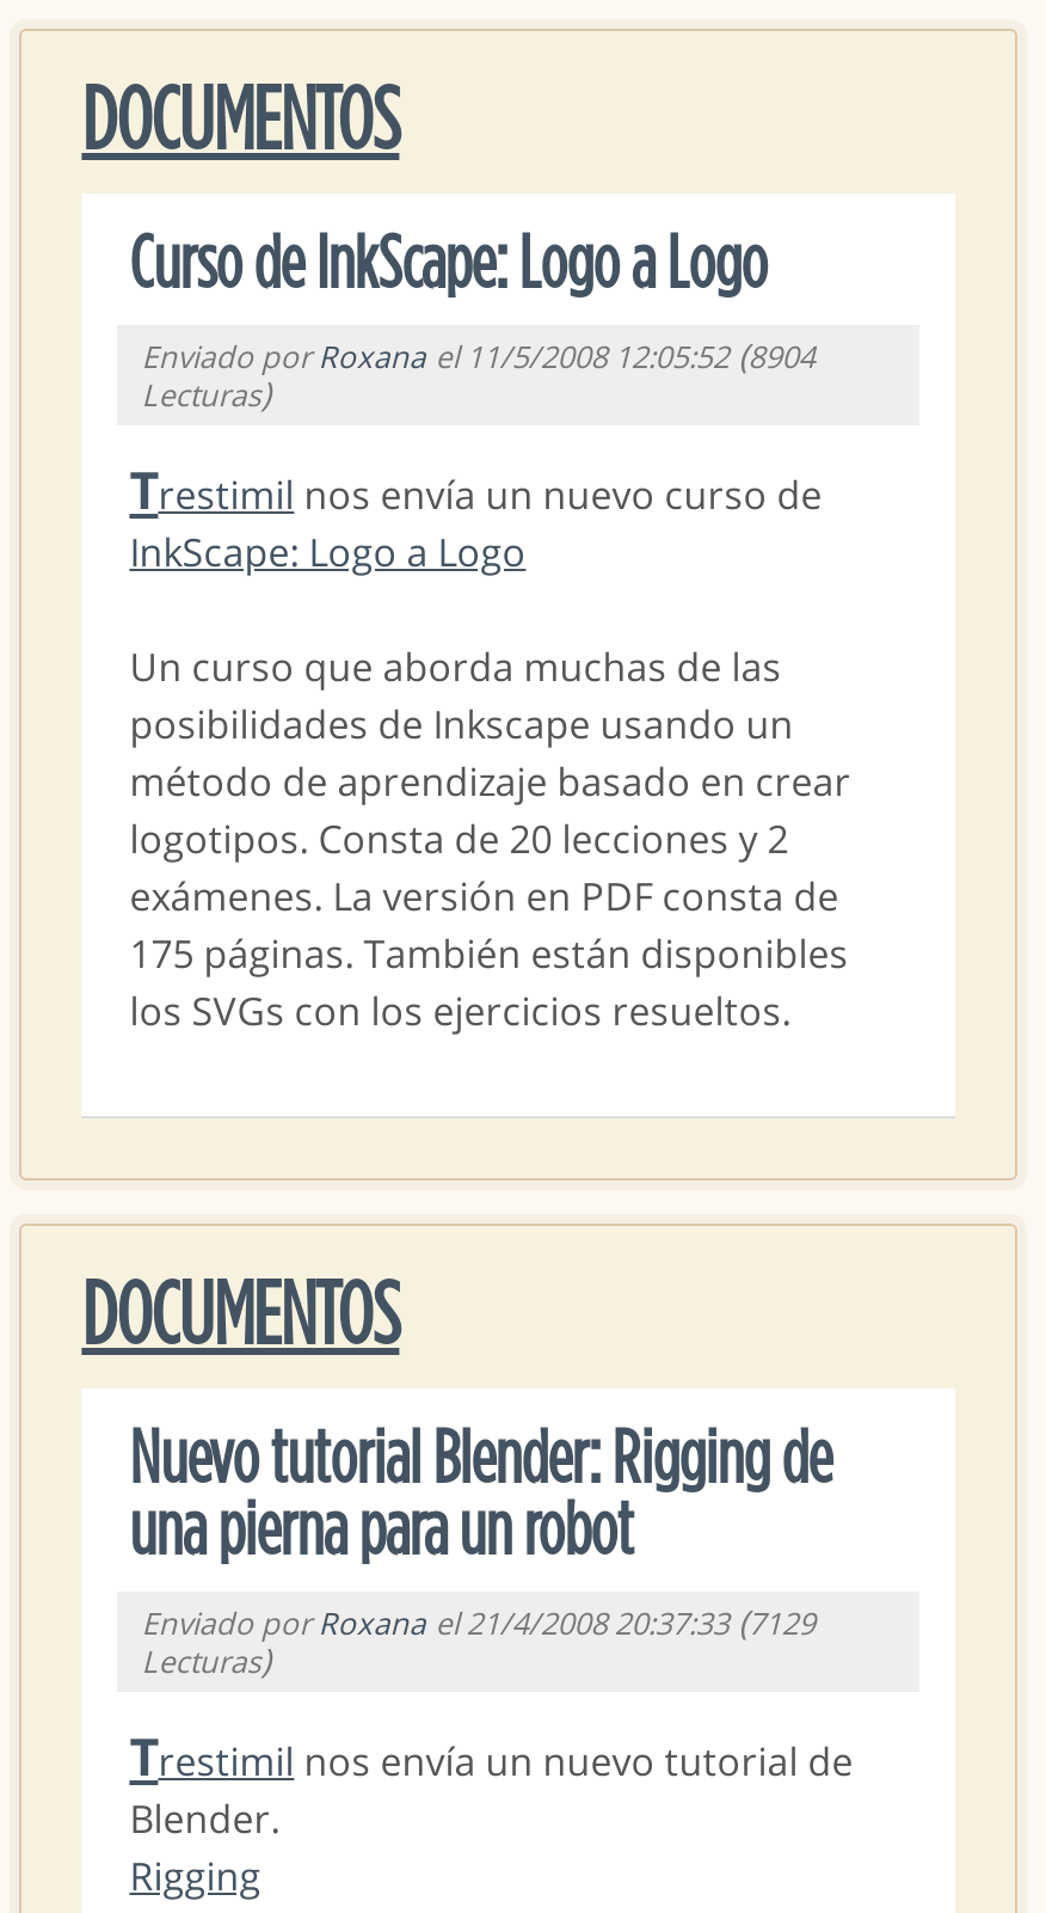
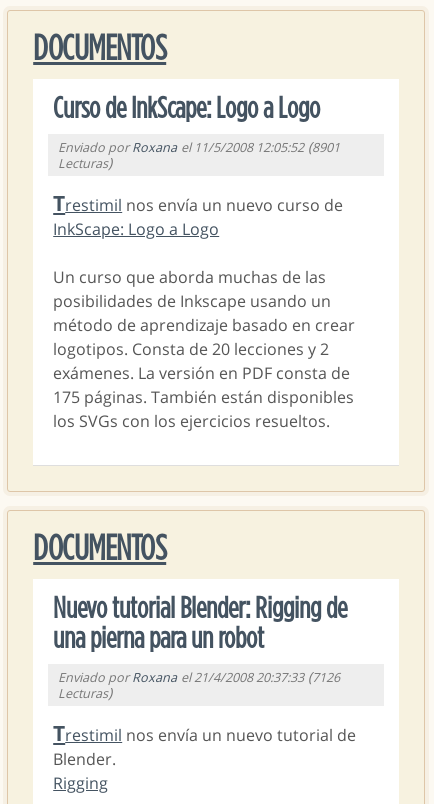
- Enviado porRoxana el 11/5/2008 12:05:52 (8904
+ Enviado porRoxana el 11/5/2008 12:05:52 (8901

- Enviado porRoxana el 21/4/2008 20:37:33 (7129
+ Enviado porRoxana el 21/4/2008 20:37:33 (7126
